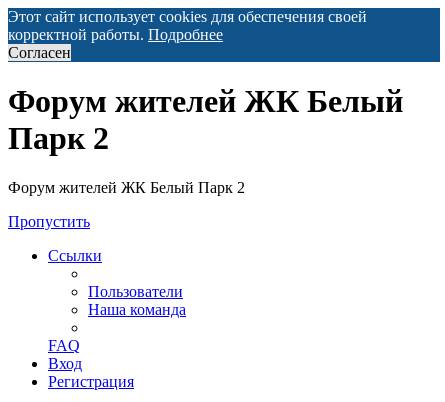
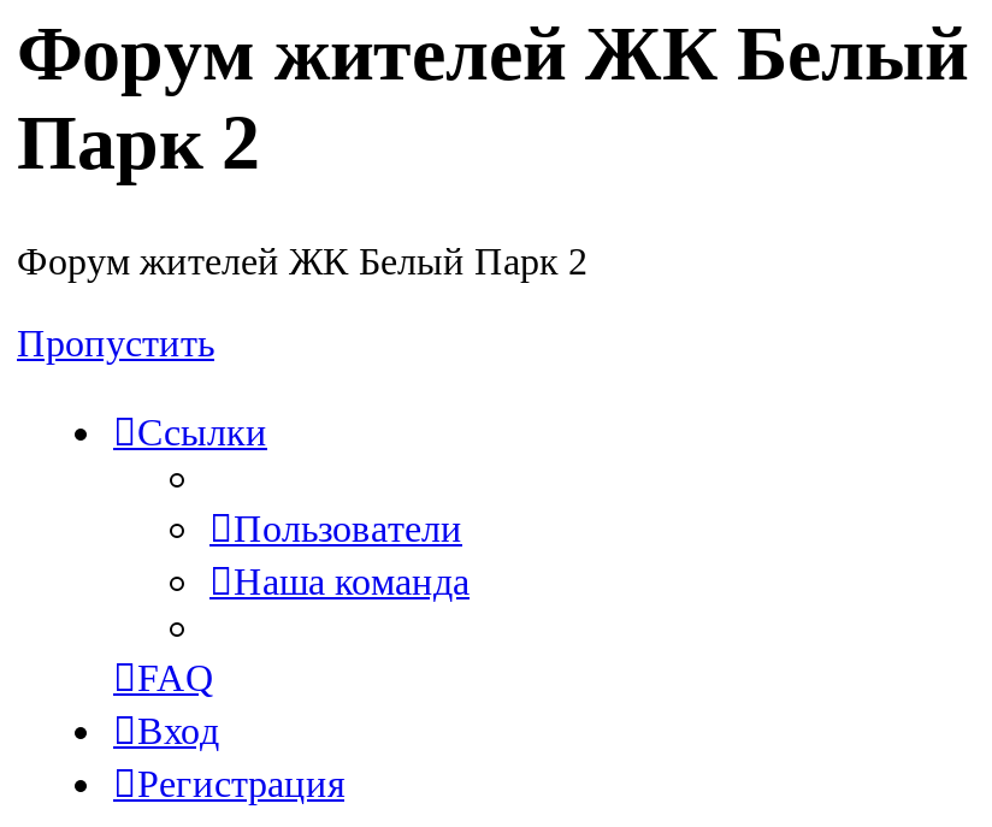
- Этот сайт использует cookies для обеспечения своей
- корректной работы. Подробнее
- Согласен

moved up: Форум жителей ЖК Белый | Парк 2 | Форум жителей ЖК Белый Парк 2 | Пропустить

moved up: Ссылки

moved up: Пользователи
